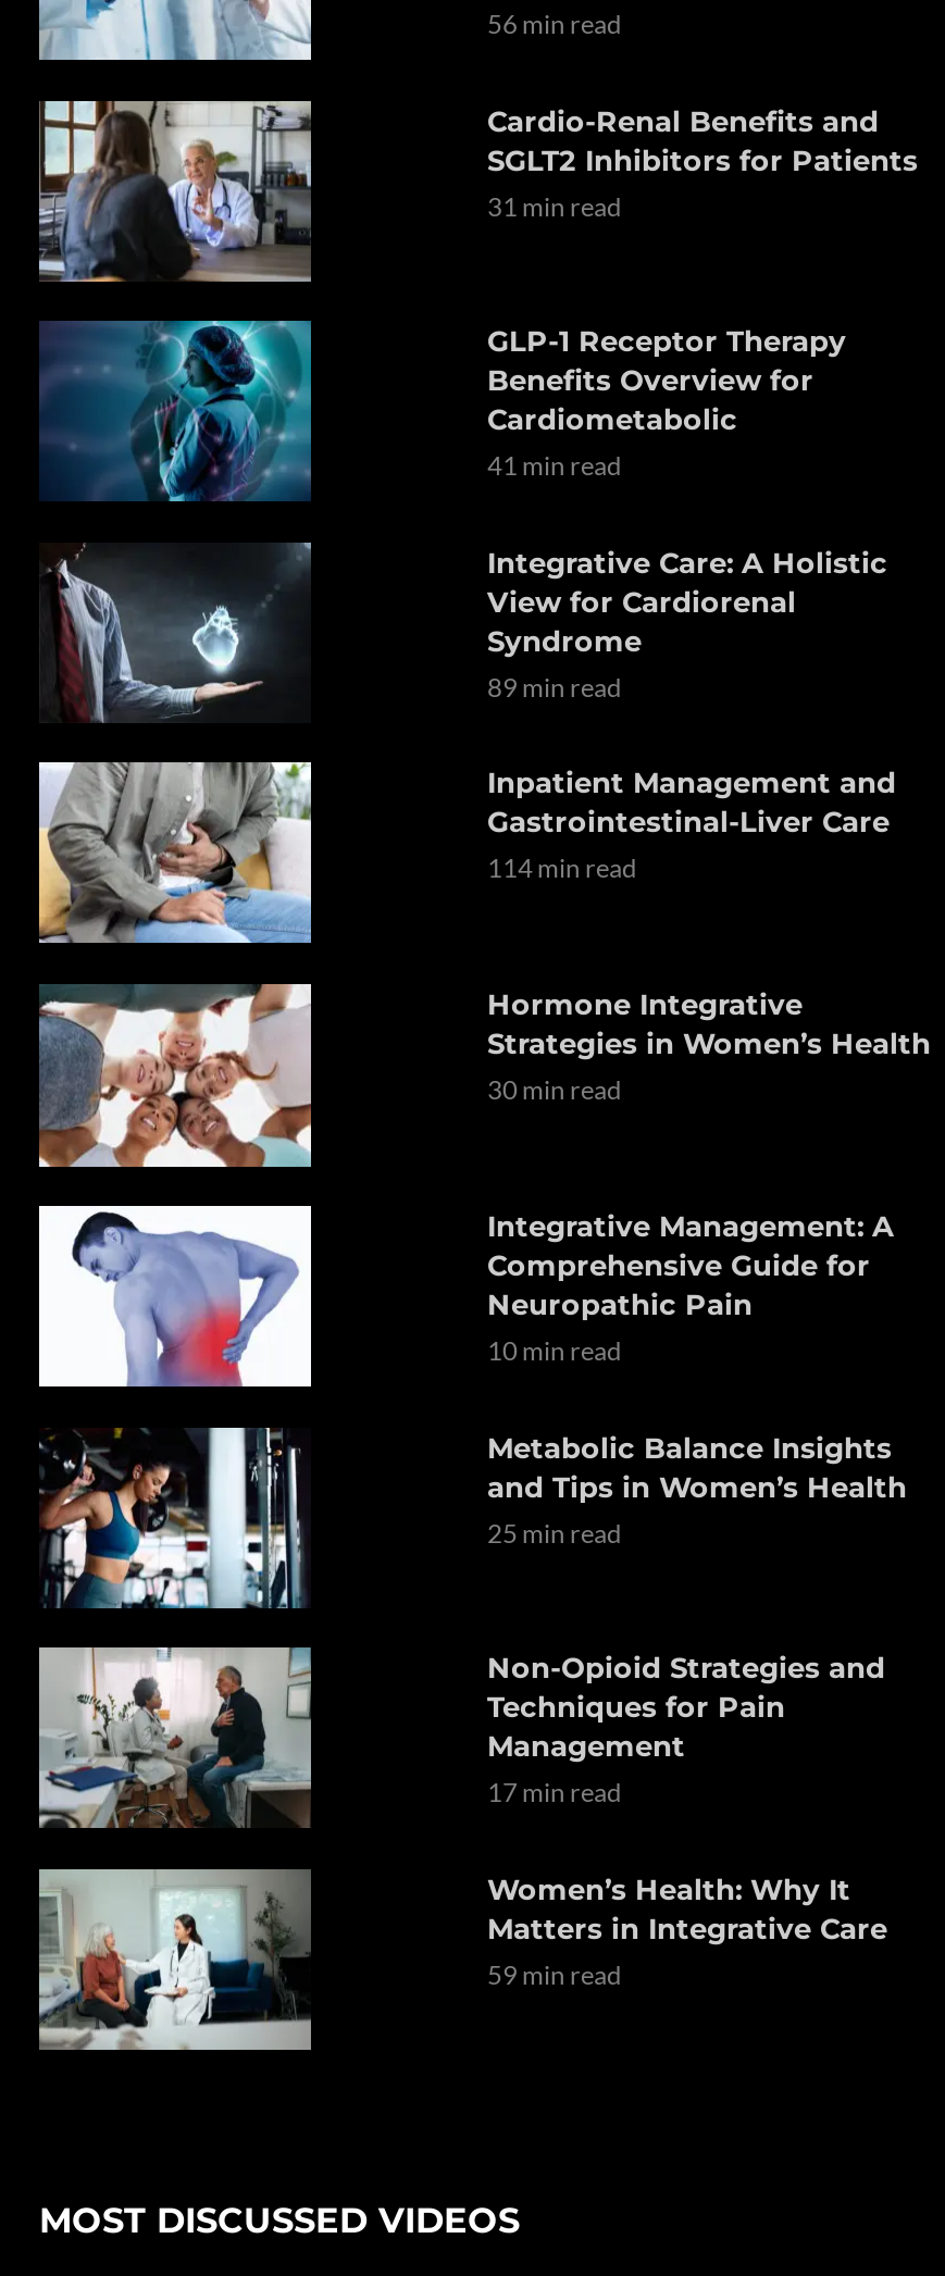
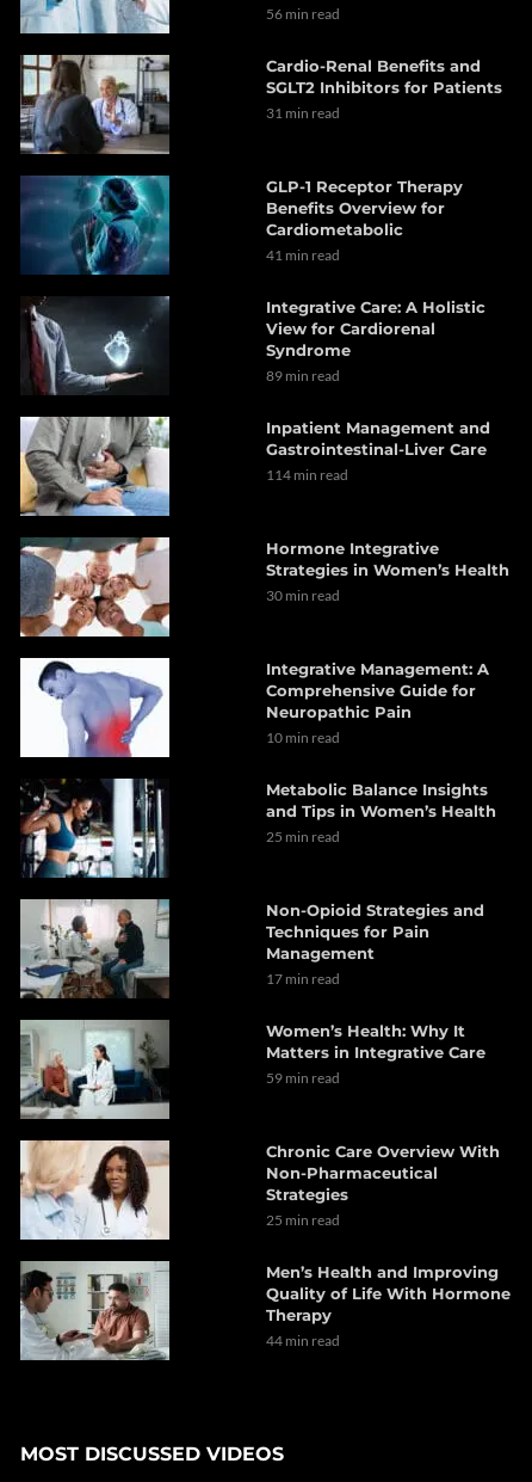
+ [image]

+ [image]

+ Chronic Care Overview With
+ Non-Pharmaceutical
+ Strategies
+ 25 min read
+ Men’s Health and Improving
+ Quality of Life With Hormone
+ Therapy
+ 44 min read
